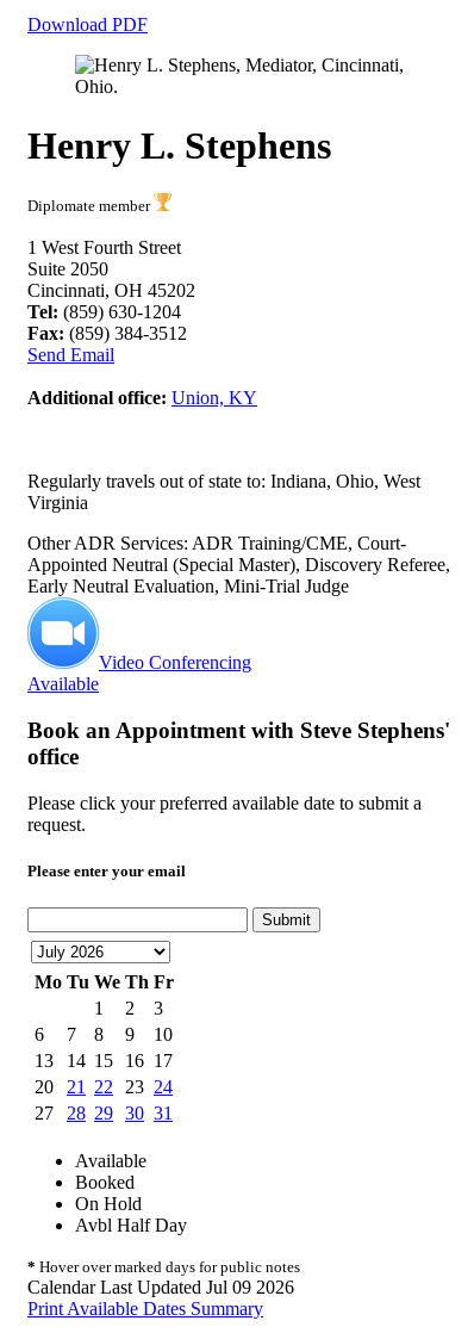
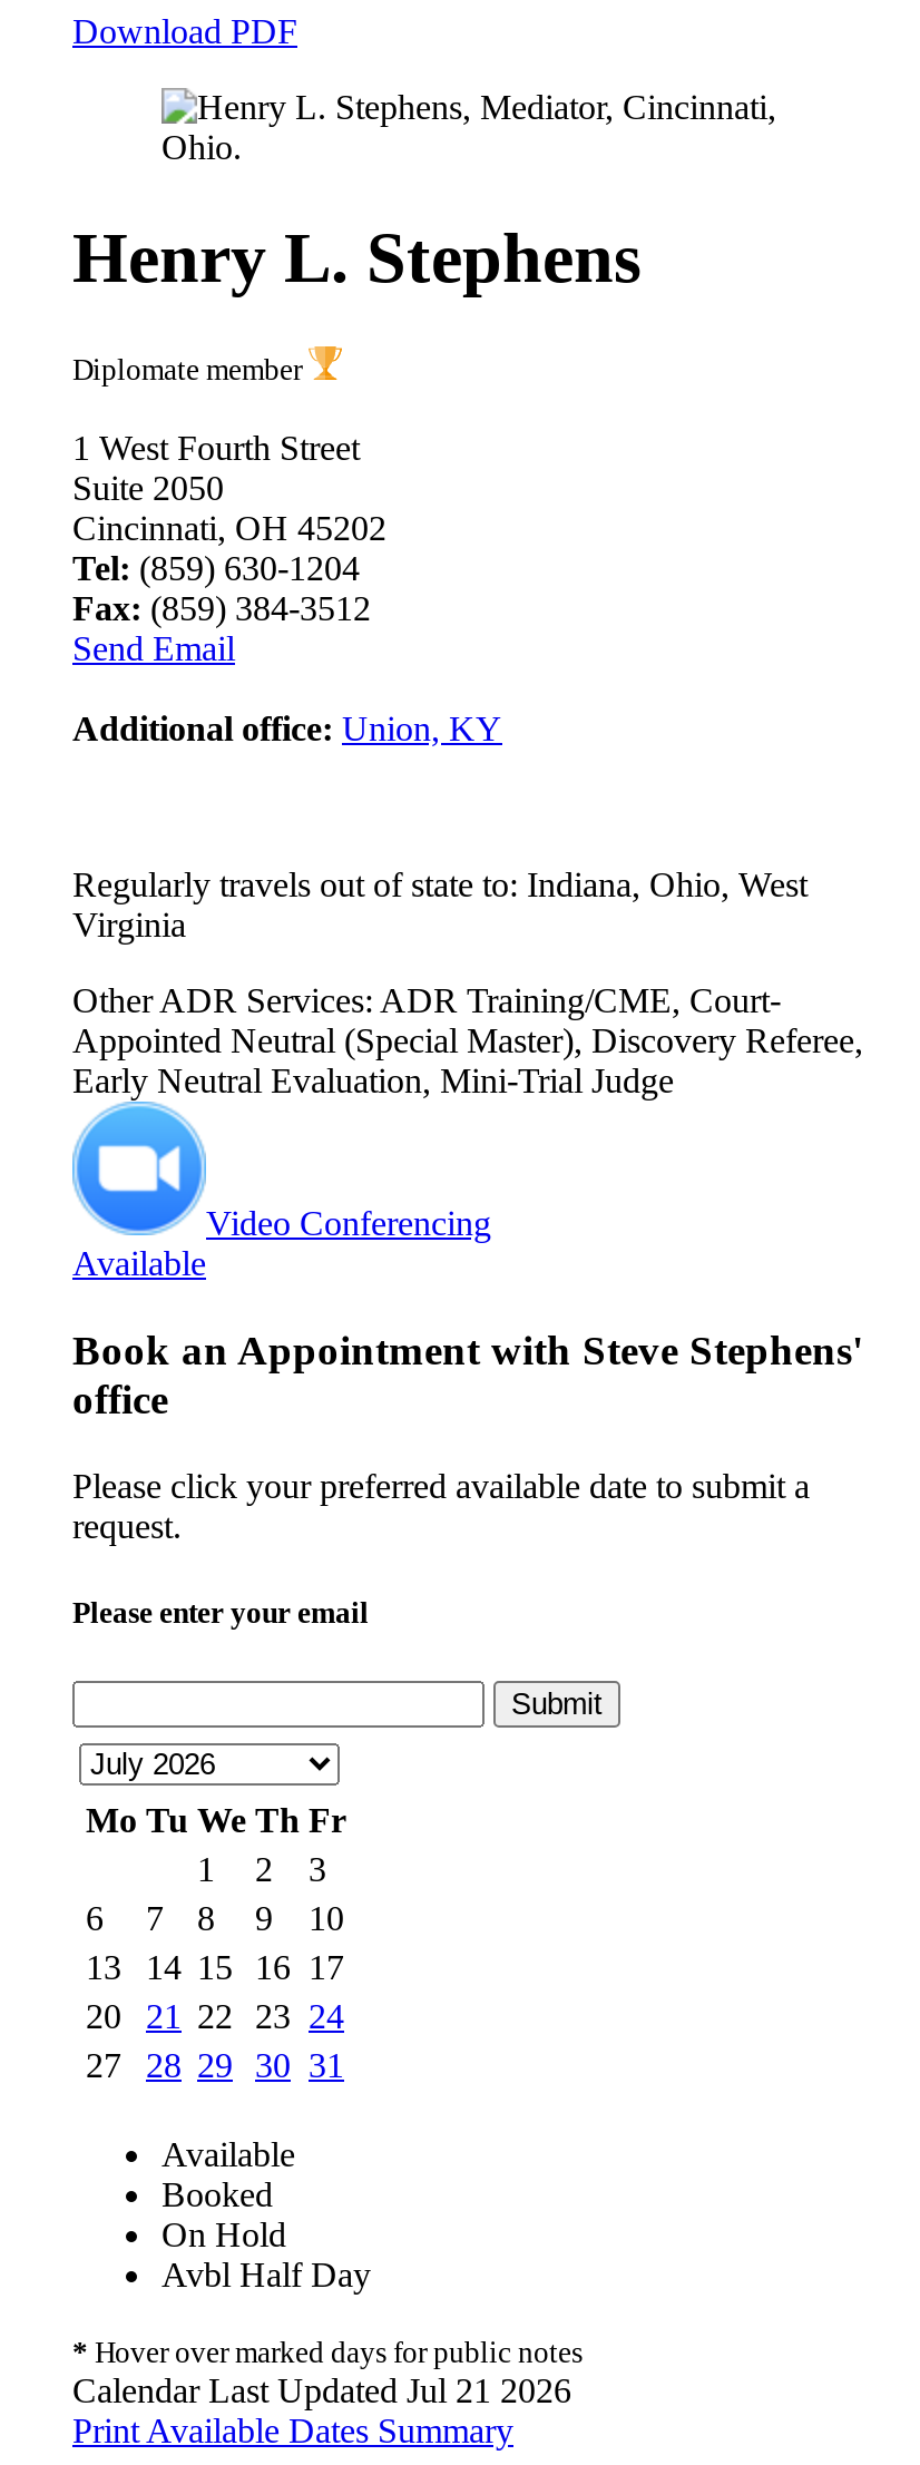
- Calendar Last Updated Jul 09 2026
+ Calendar Last Updated Jul 21 2026
